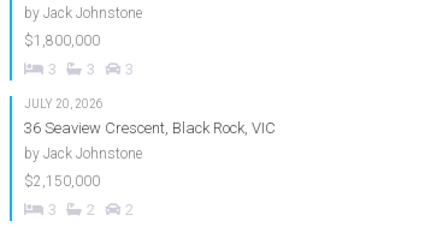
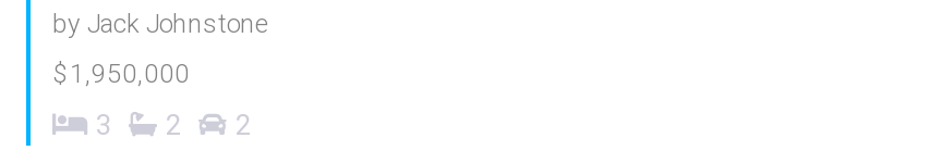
- $1,800,000
- 3
- 3
- 3
- JULY 20, 2026
- 36 Seaview Crescent, Black Rock, VIC
- by Jack Johnstone
- $2,150,000
+ $1,950,000
